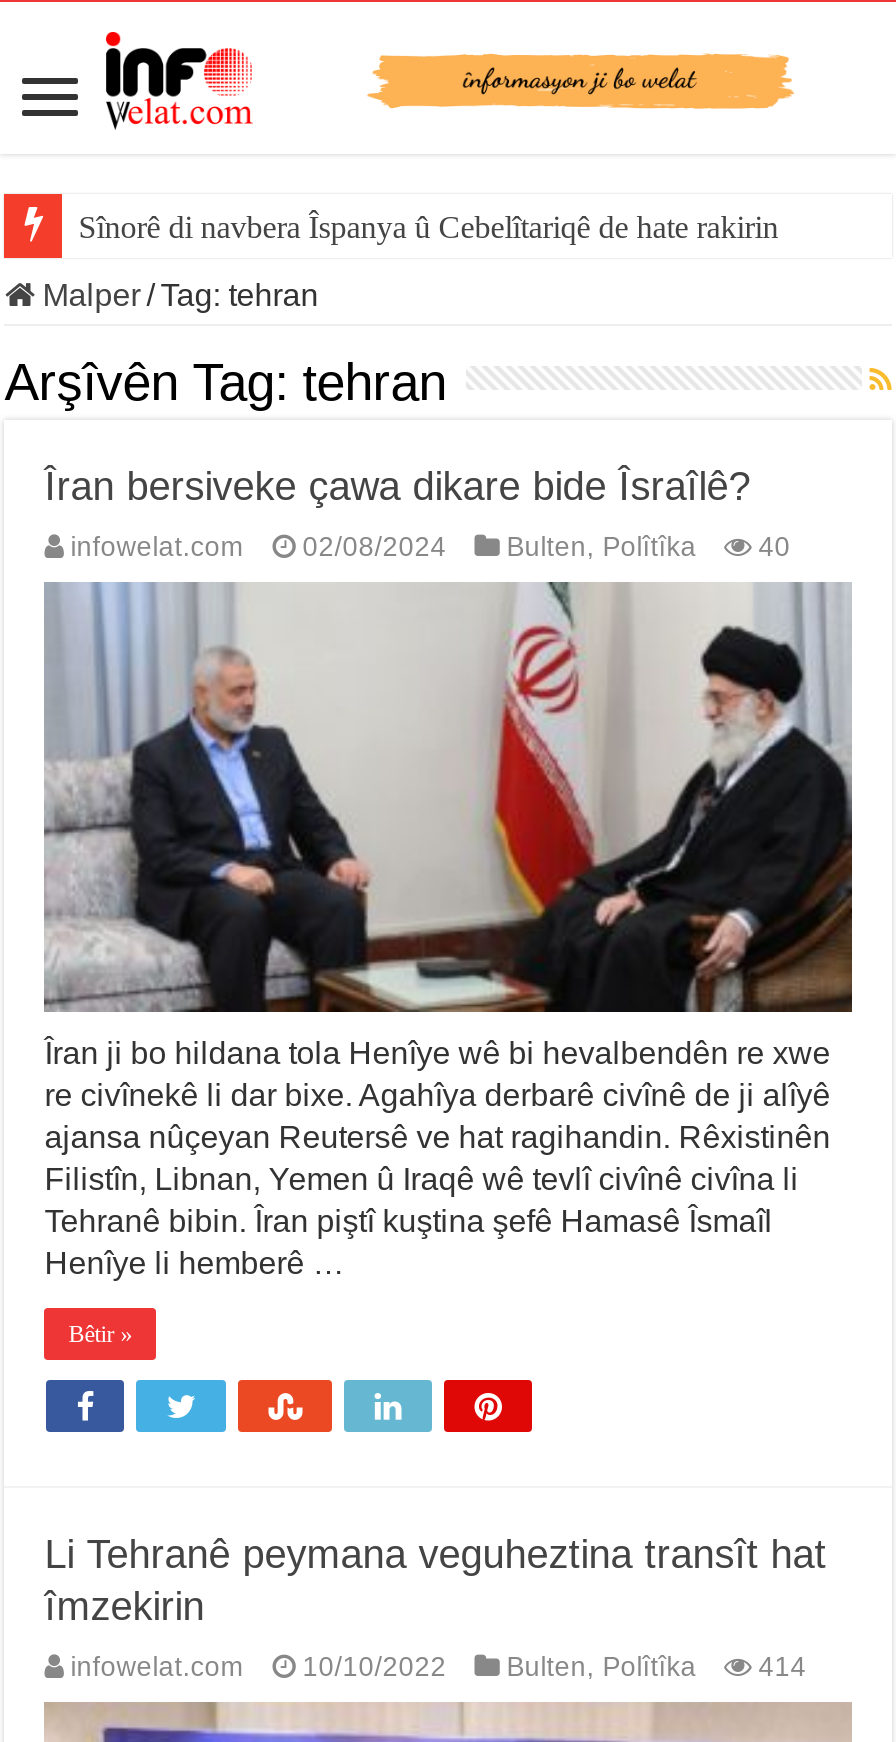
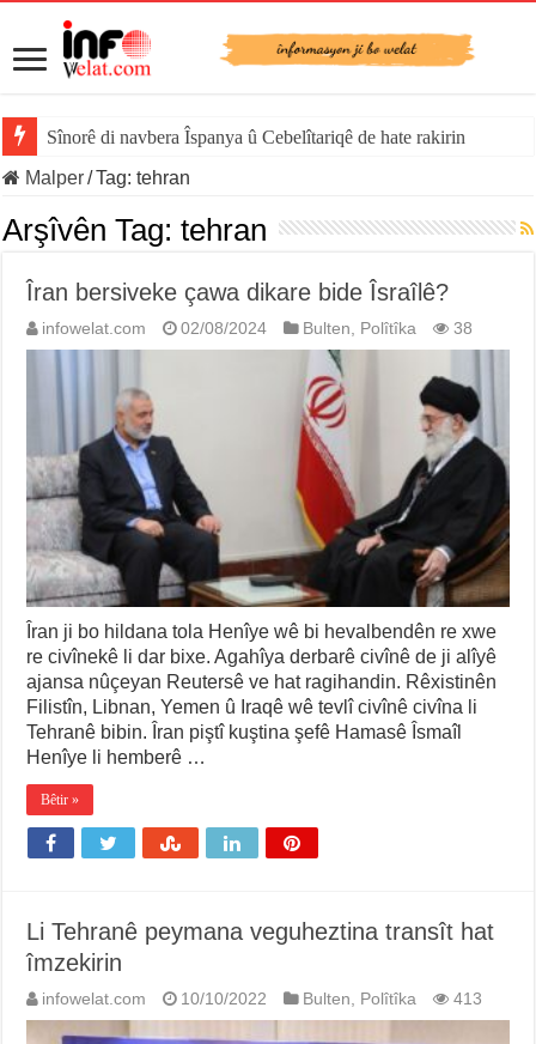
- 40
+ 38

- 414
+ 413
